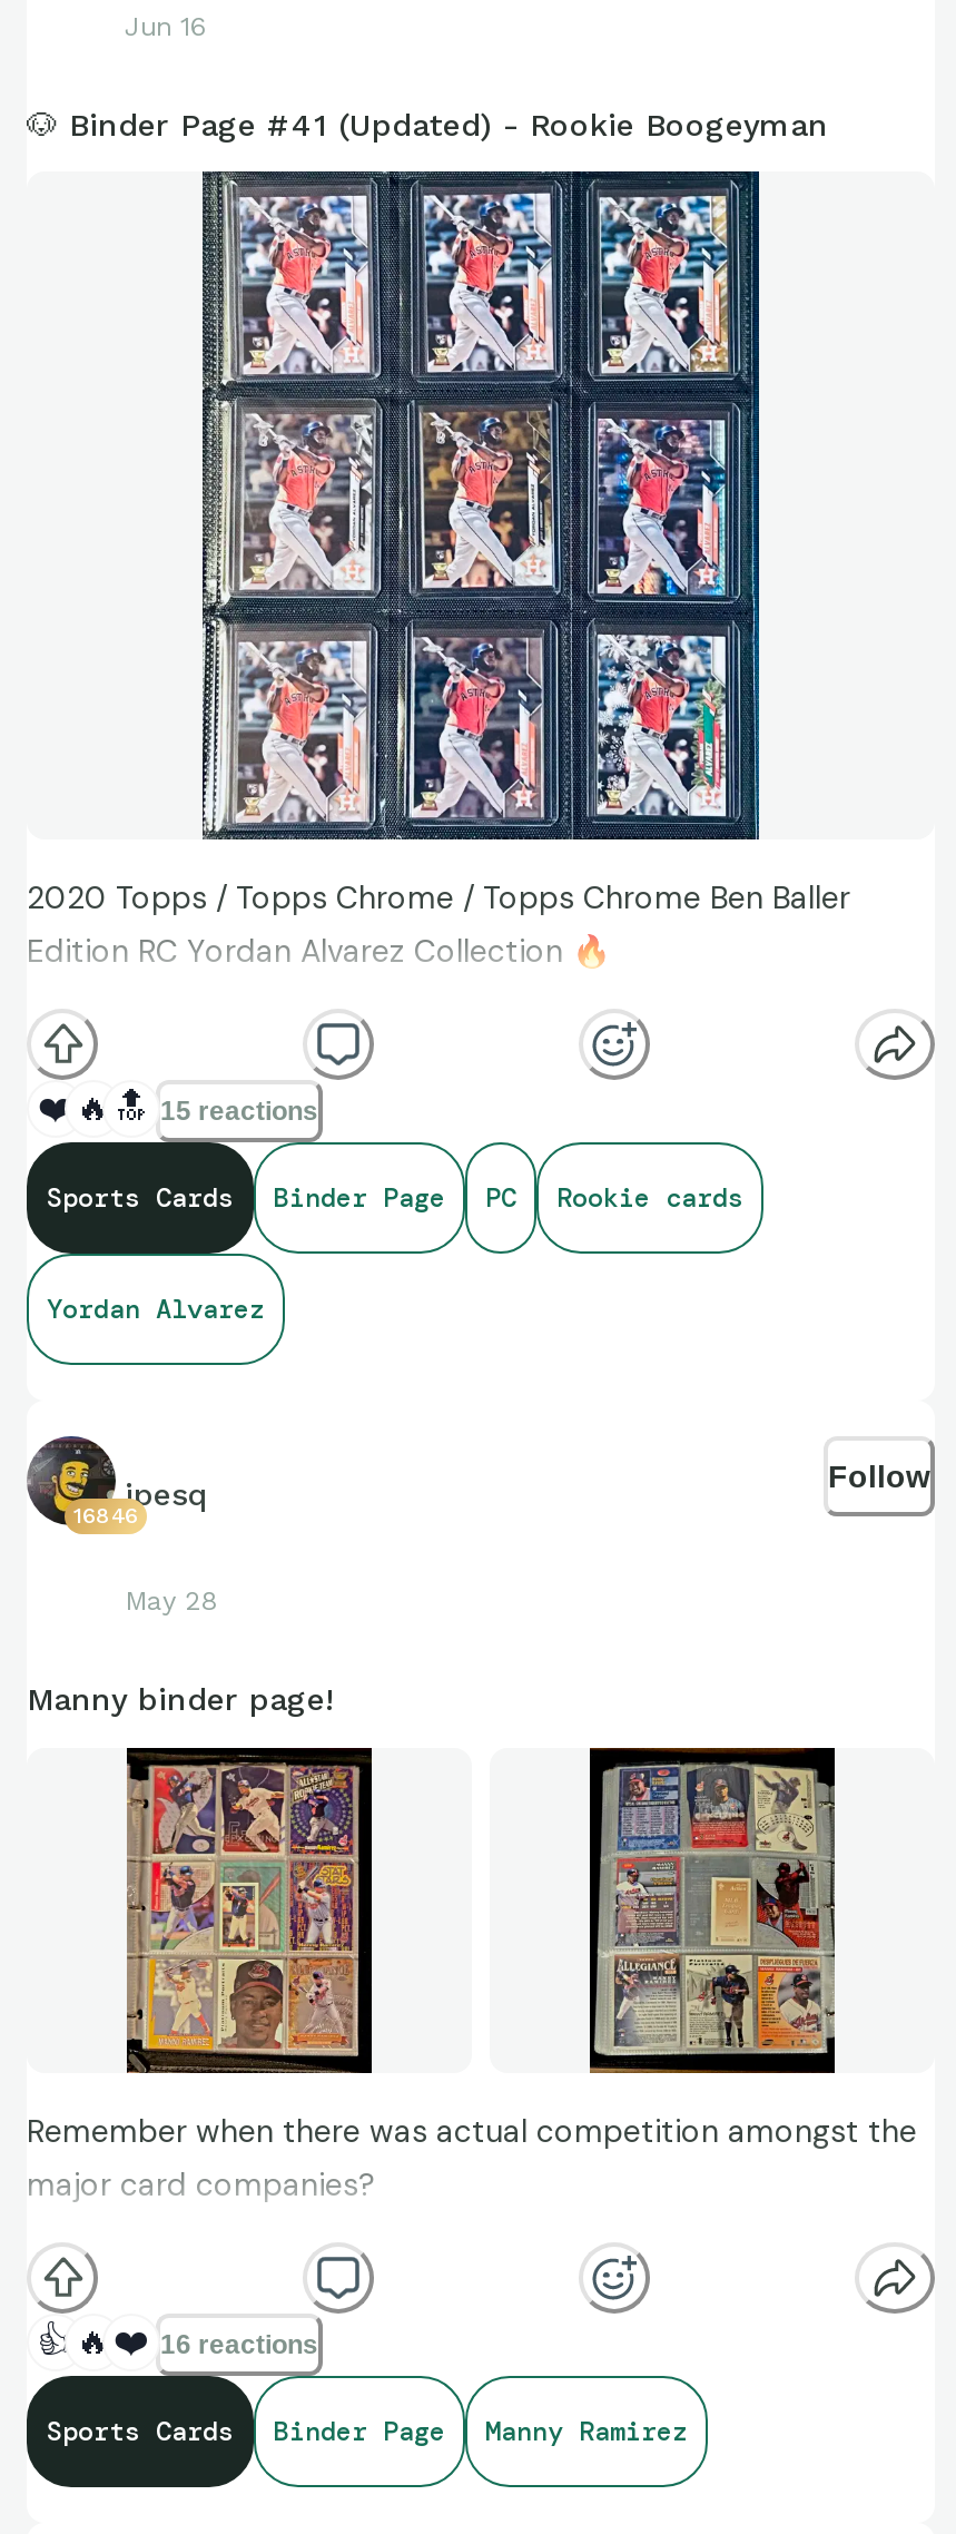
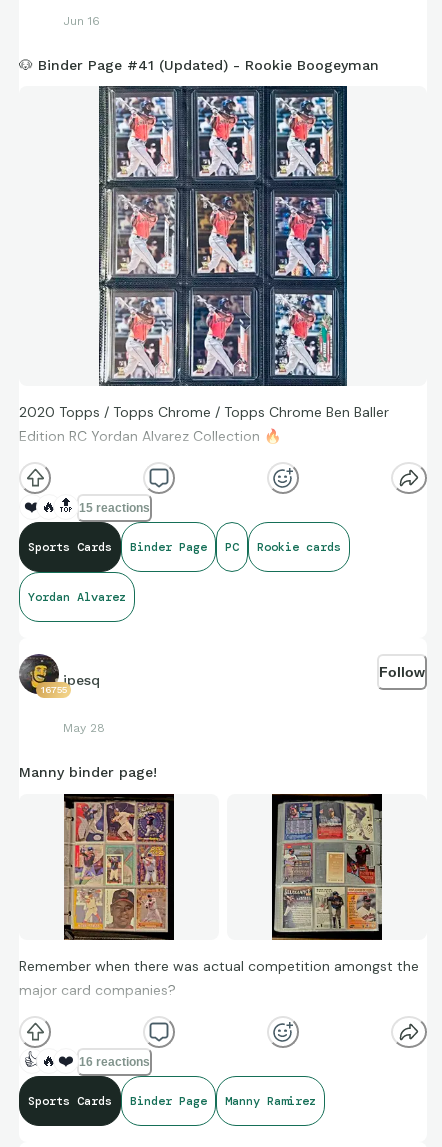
- 16846
+ 16755
